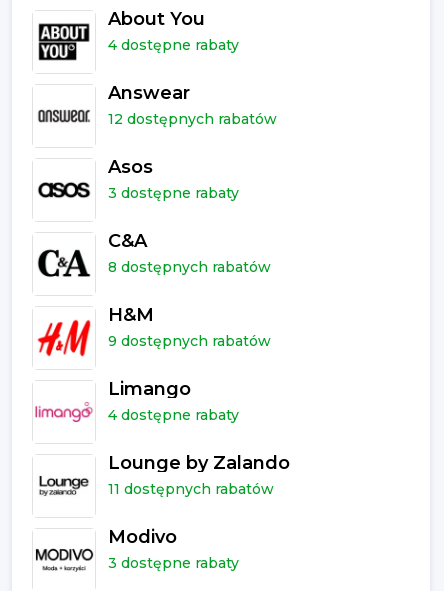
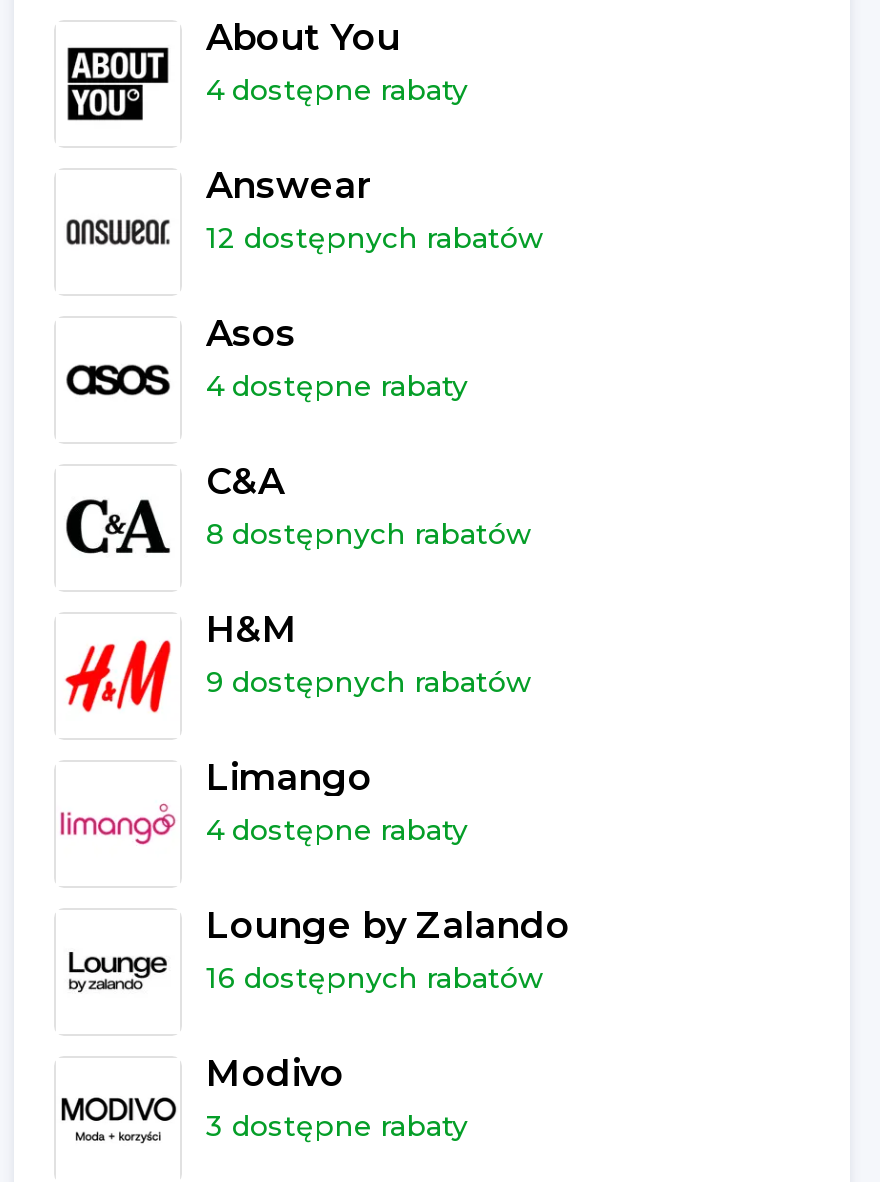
- 3 dostępne rabaty
+ 4 dostępne rabaty

- 11 dostępnych rabatów
+ 16 dostępnych rabatów
